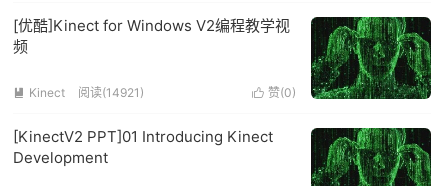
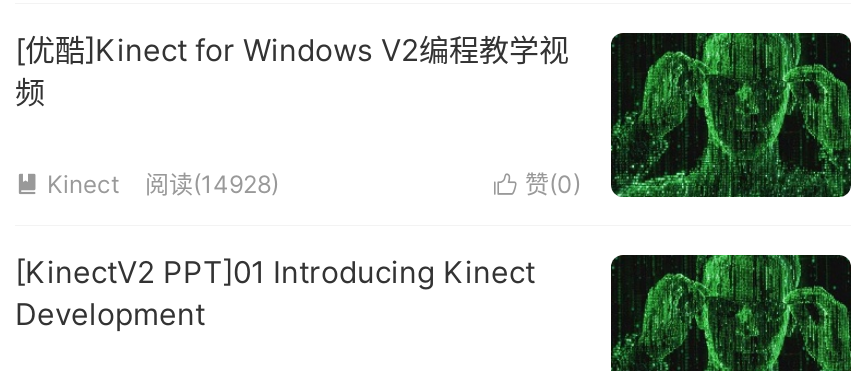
- 阅读(14921)
+ 阅读(14928)
